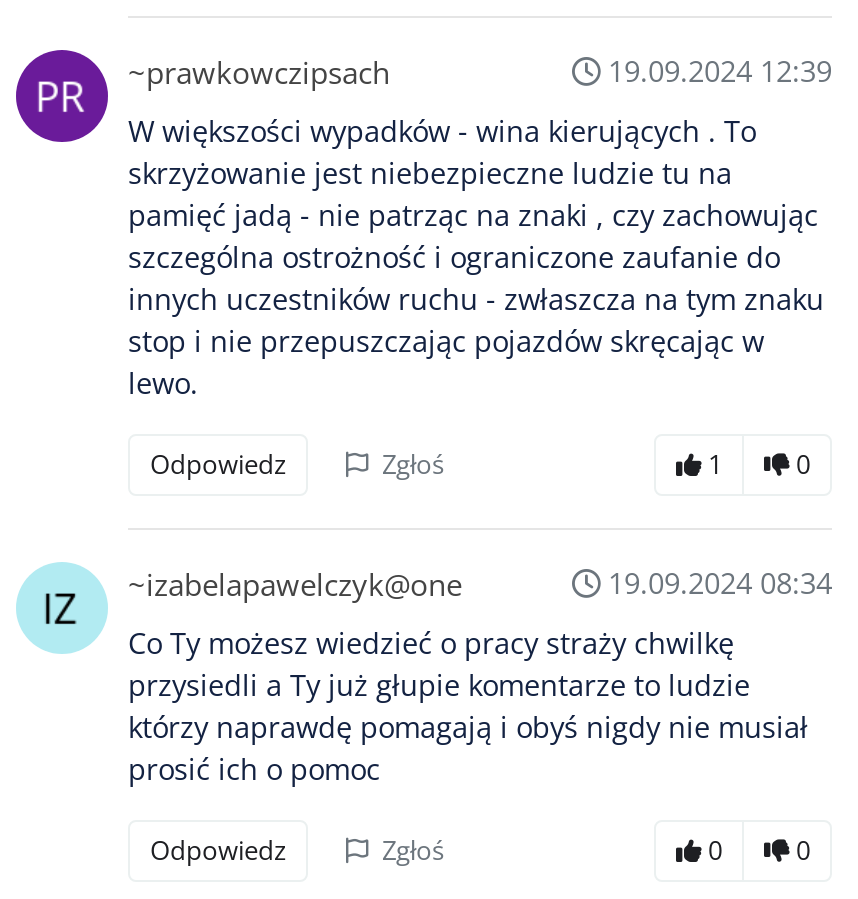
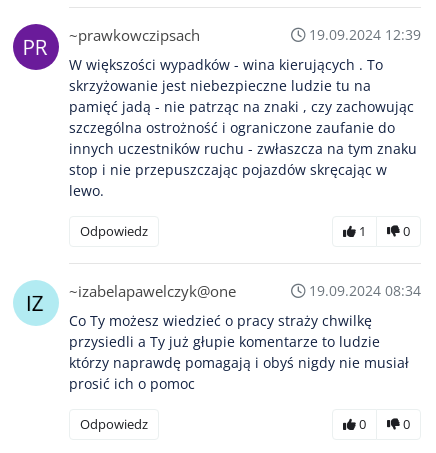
- Zgłoś

- Zgłoś
